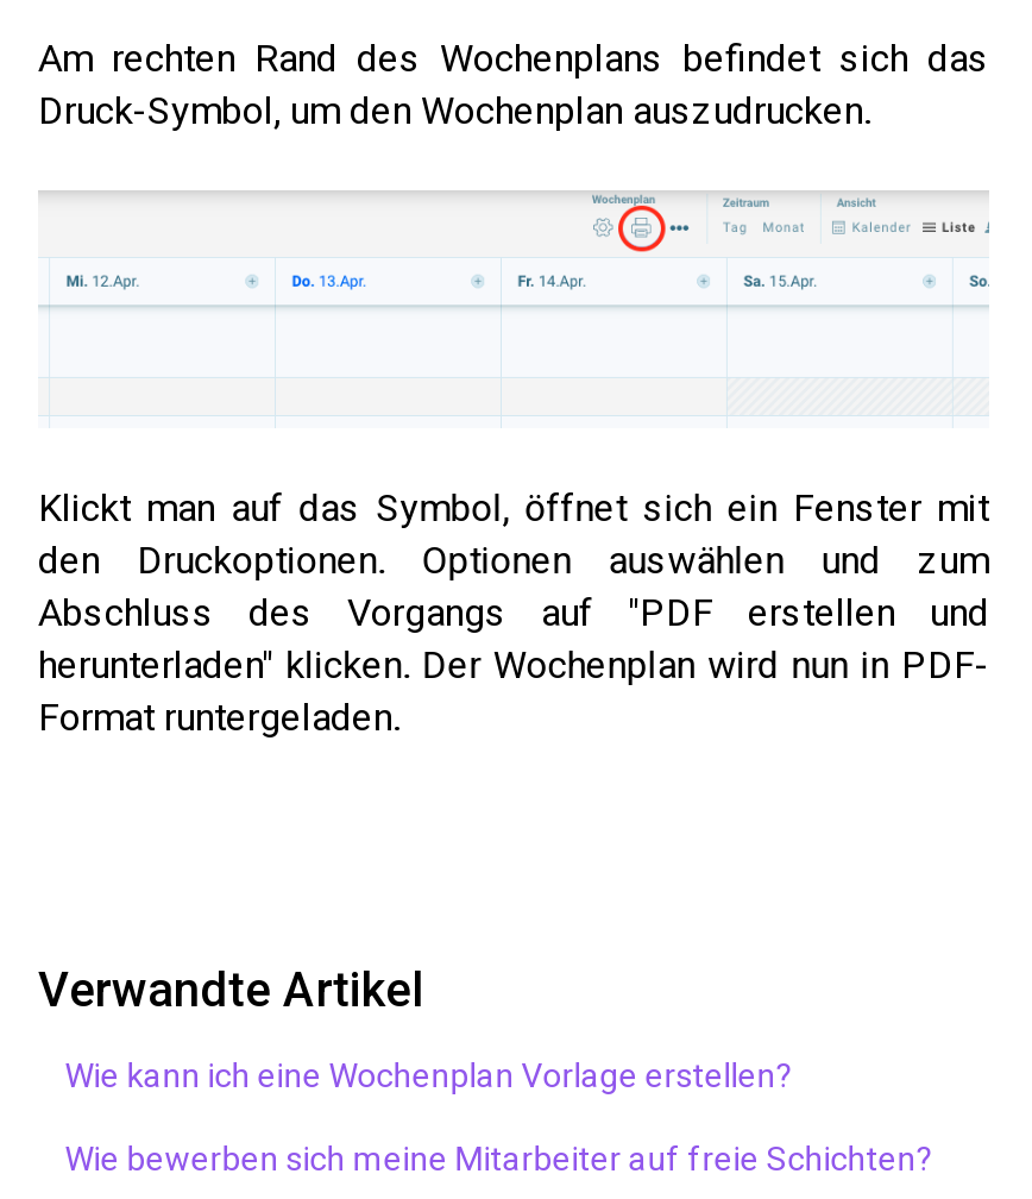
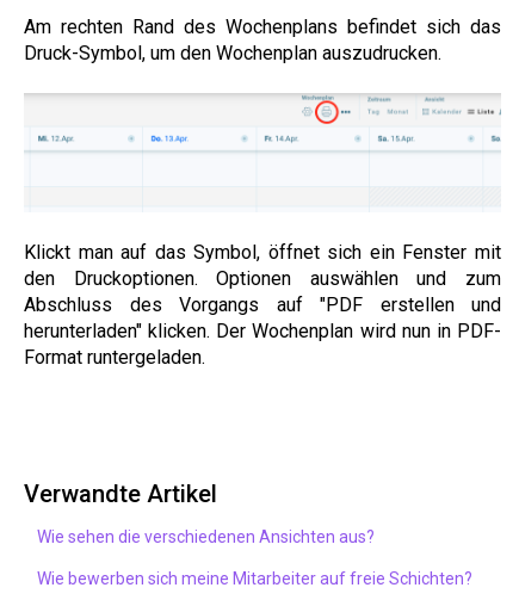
- Wie kann ich eine Wochenplan Vorlage erstellen?
+ Wie sehen die verschiedenen Ansichten aus?
